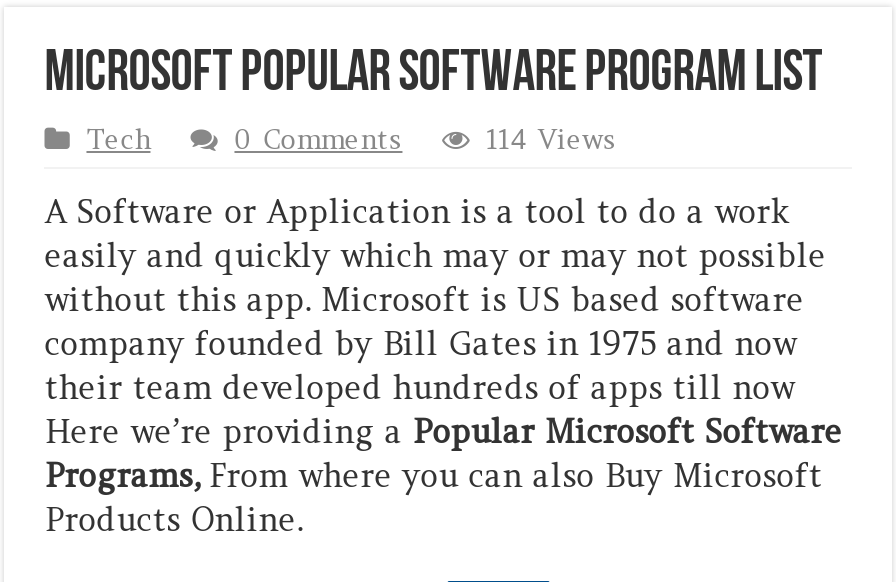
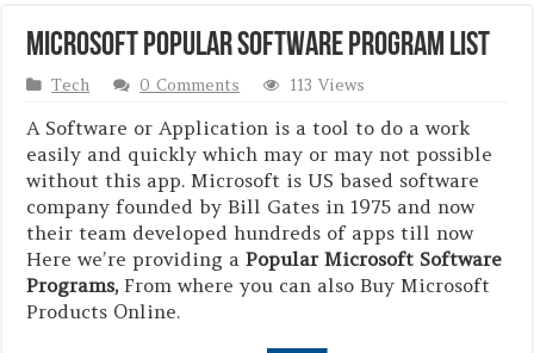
- 114 Views
+ 113 Views
